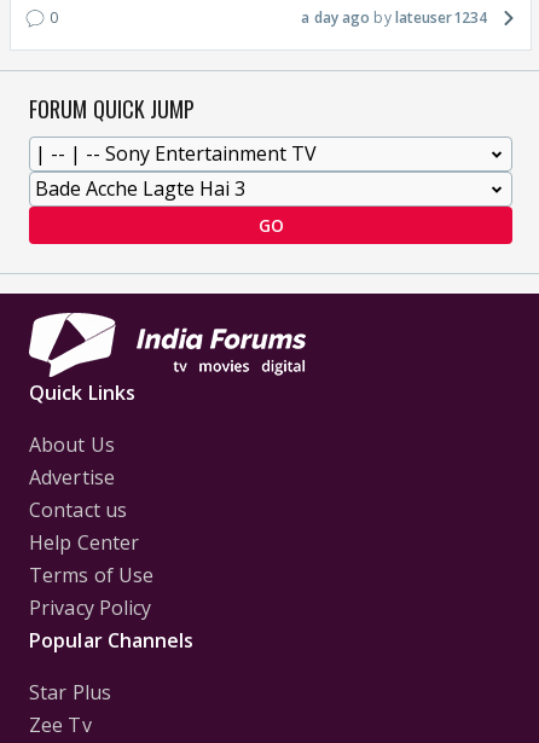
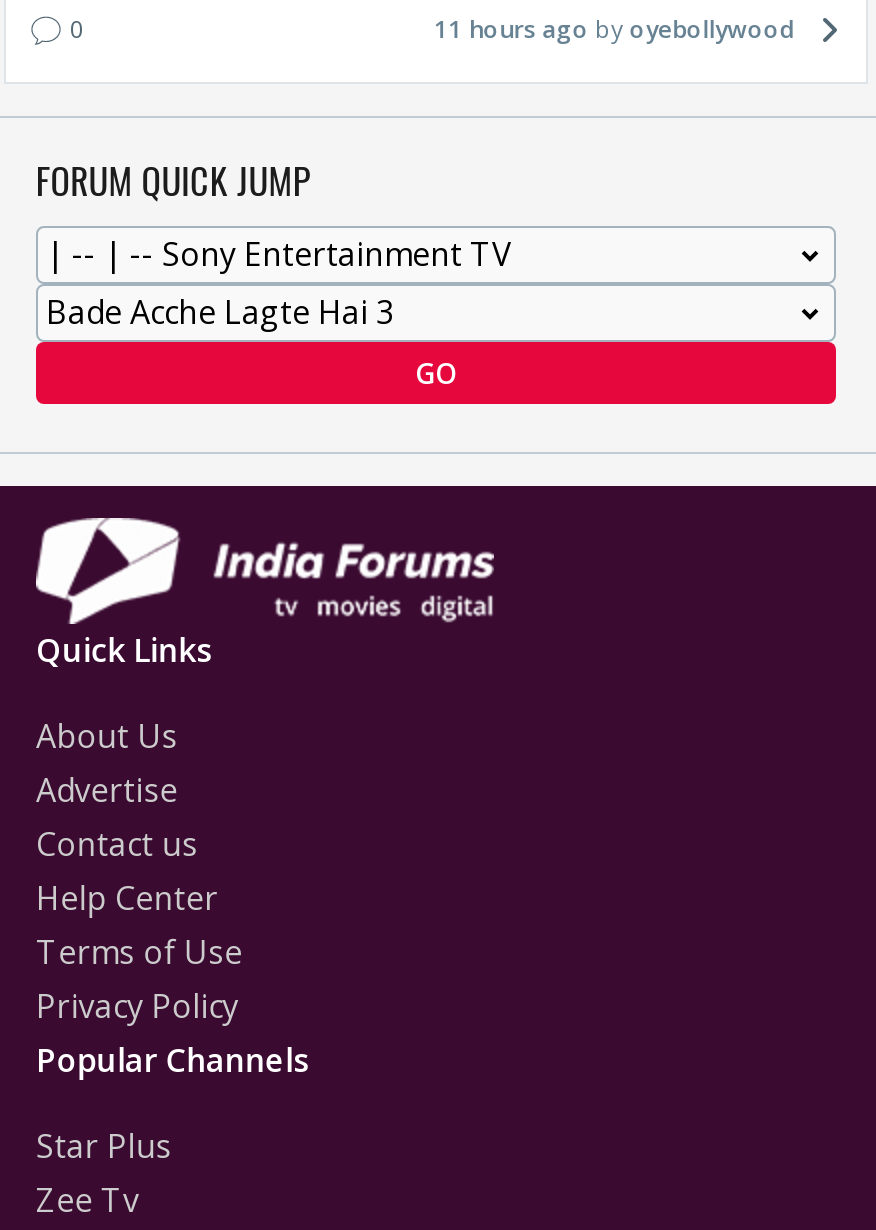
- a day ago
- lateuser1234
+ 11 hours ago
+ oyebollywood
